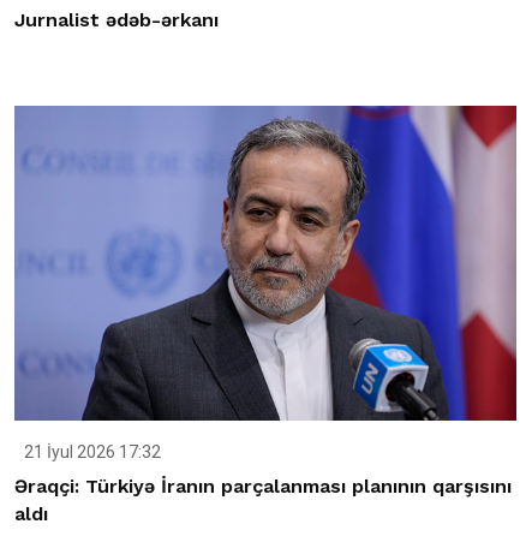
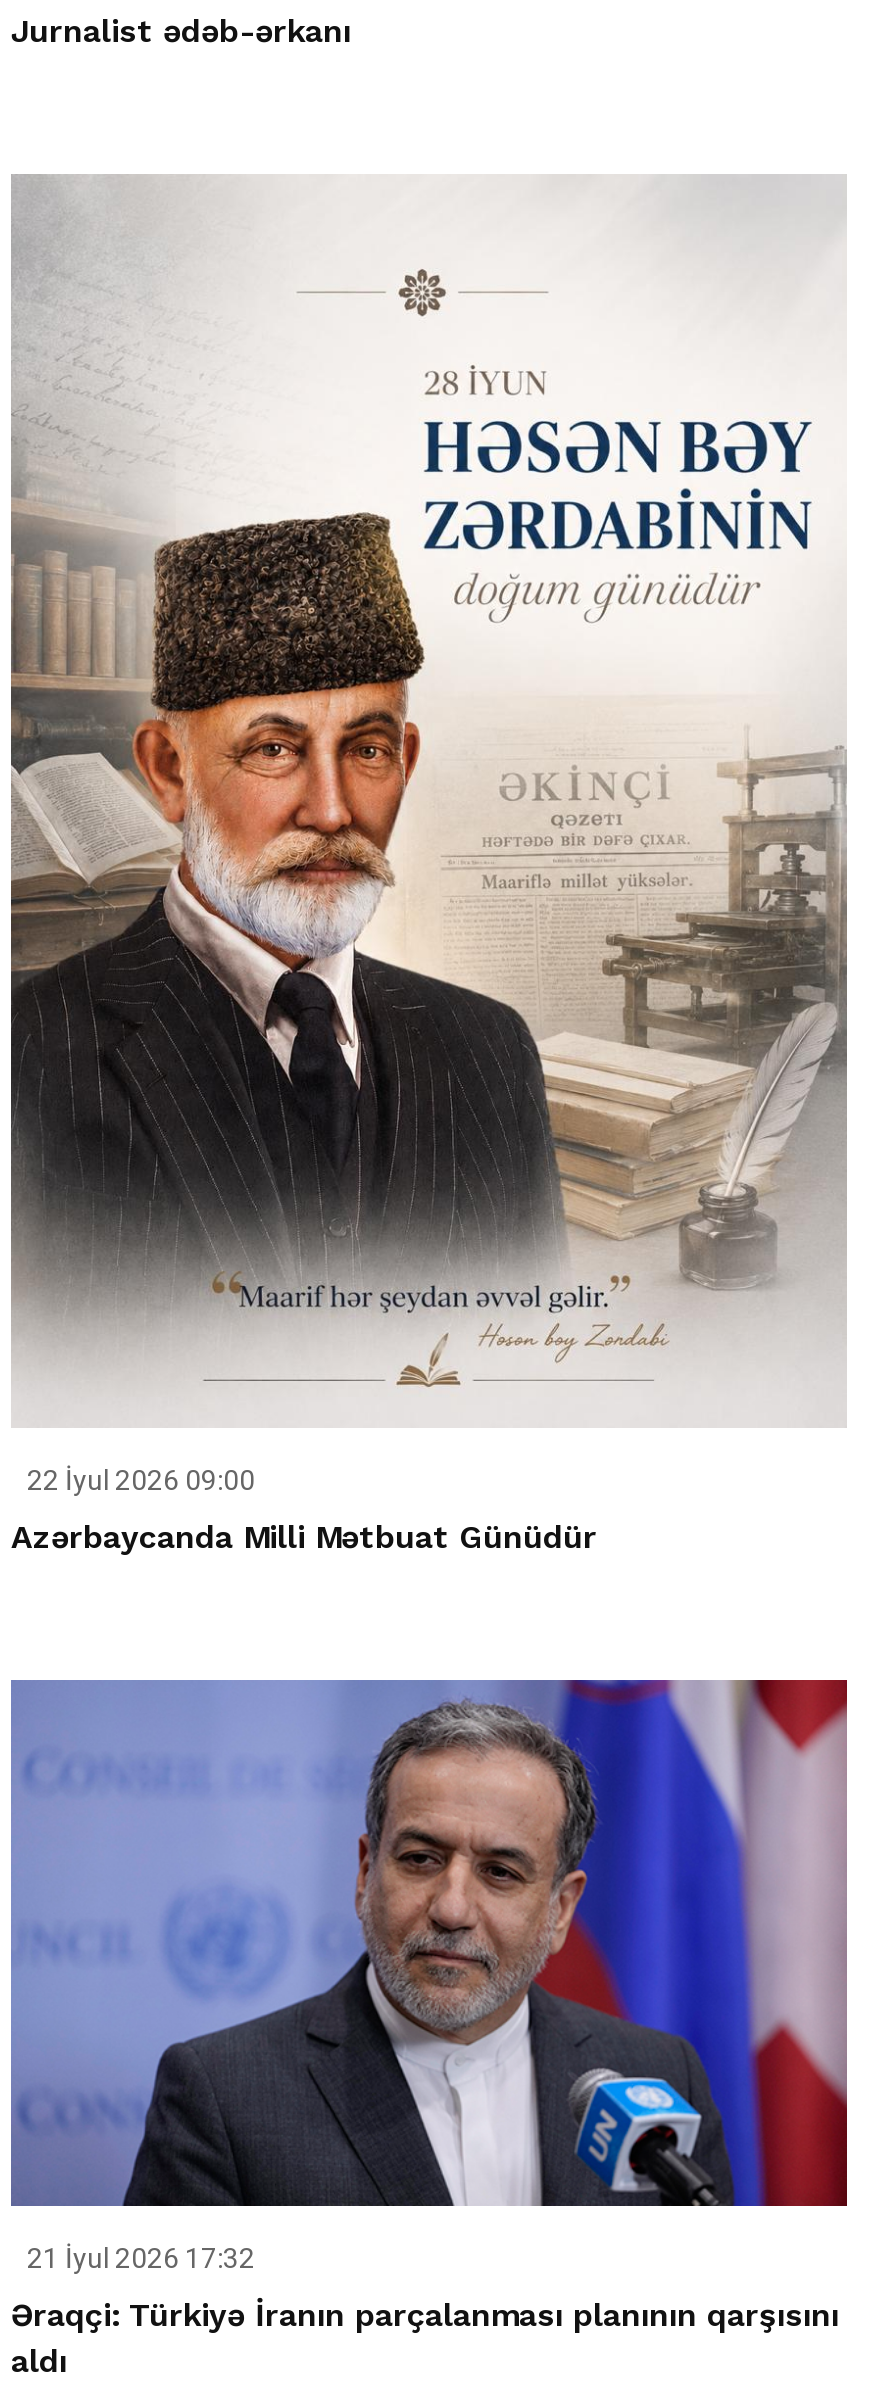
+ [image]
+ 22 İyul 2026 09:00
+ Azərbaycanda Milli Mətbuat Günüdür
